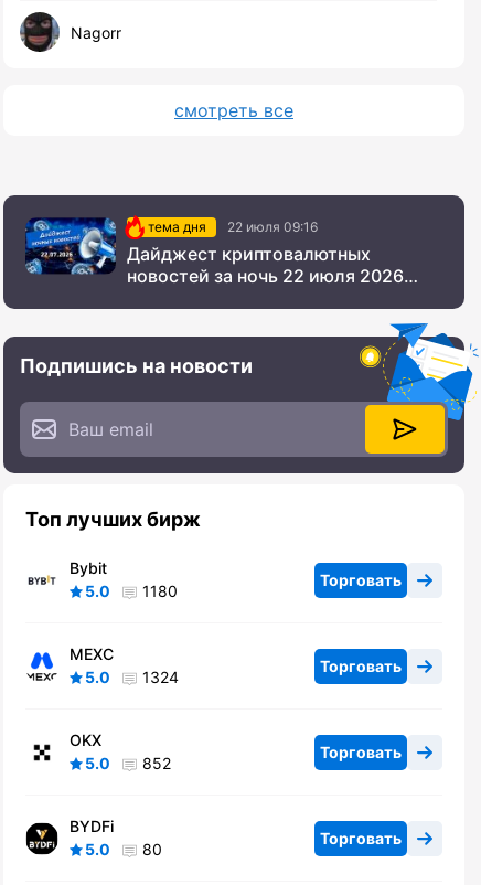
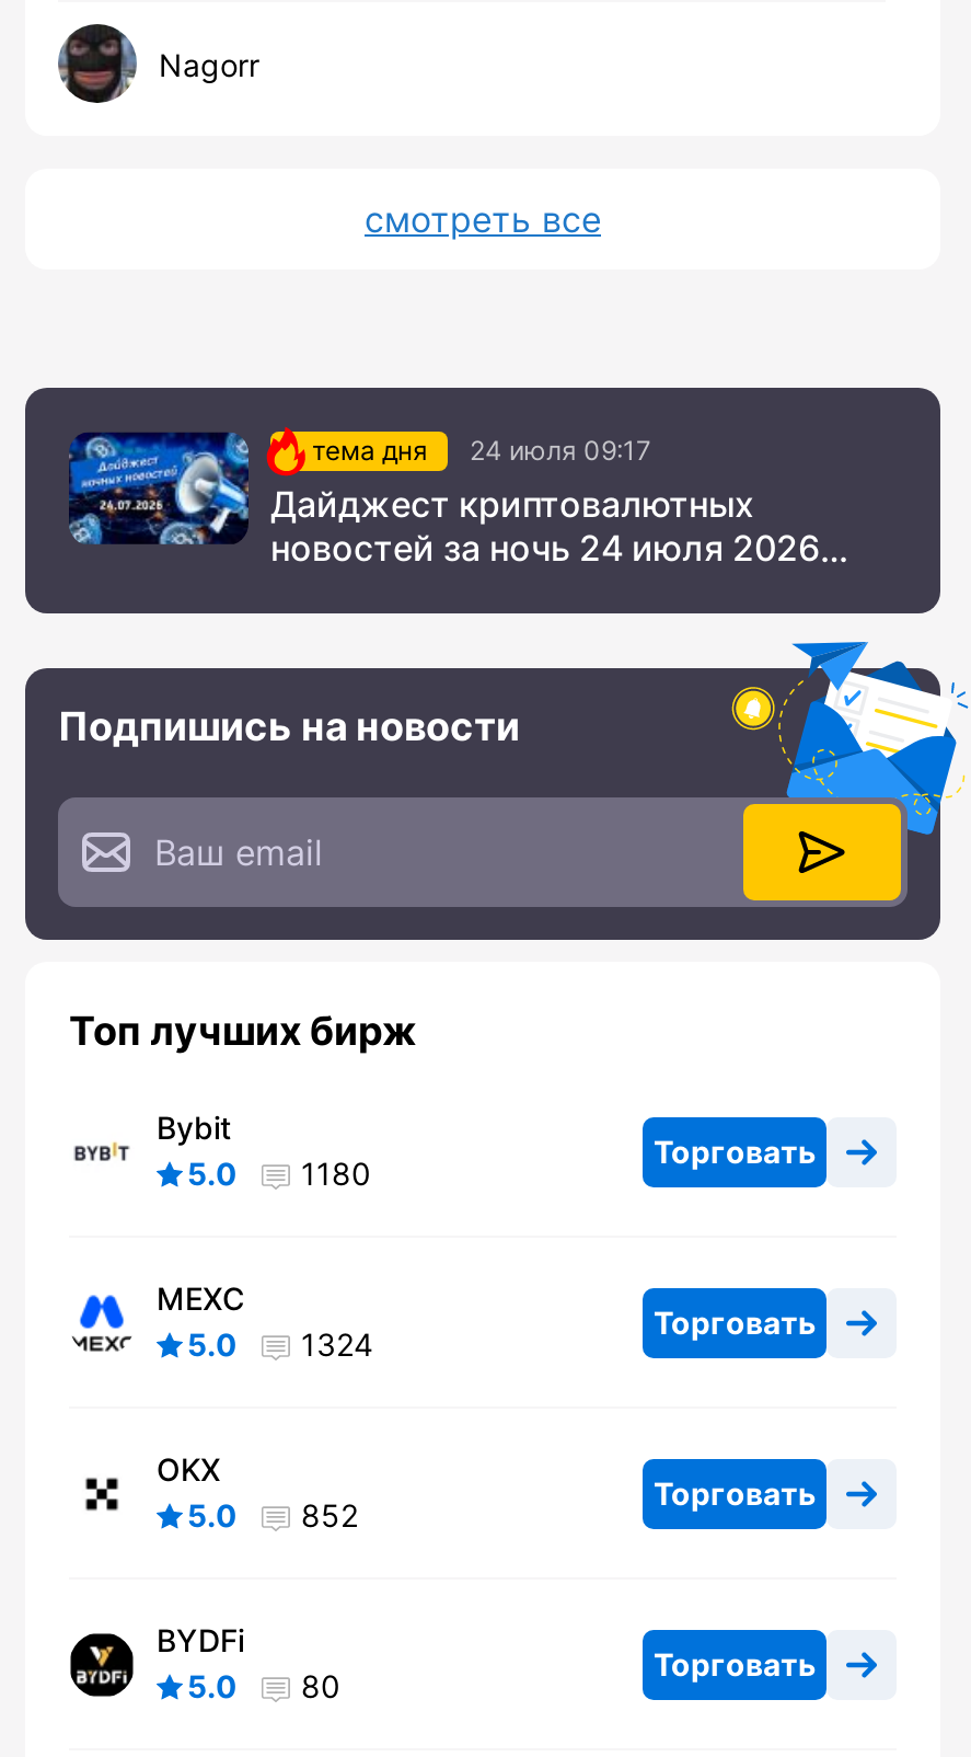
- тема дня 22 июля 09:16
+ тема дня 24 июля 09:17

- новостей за ночь 22 июля 2026
+ новостей за ночь 24 июля 2026
